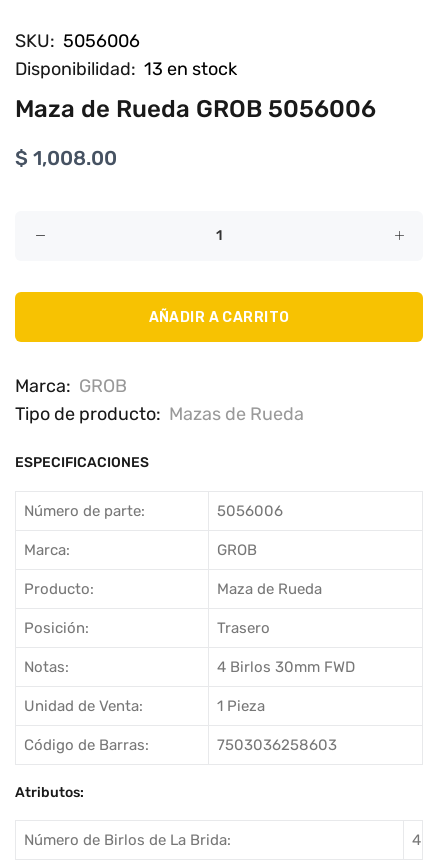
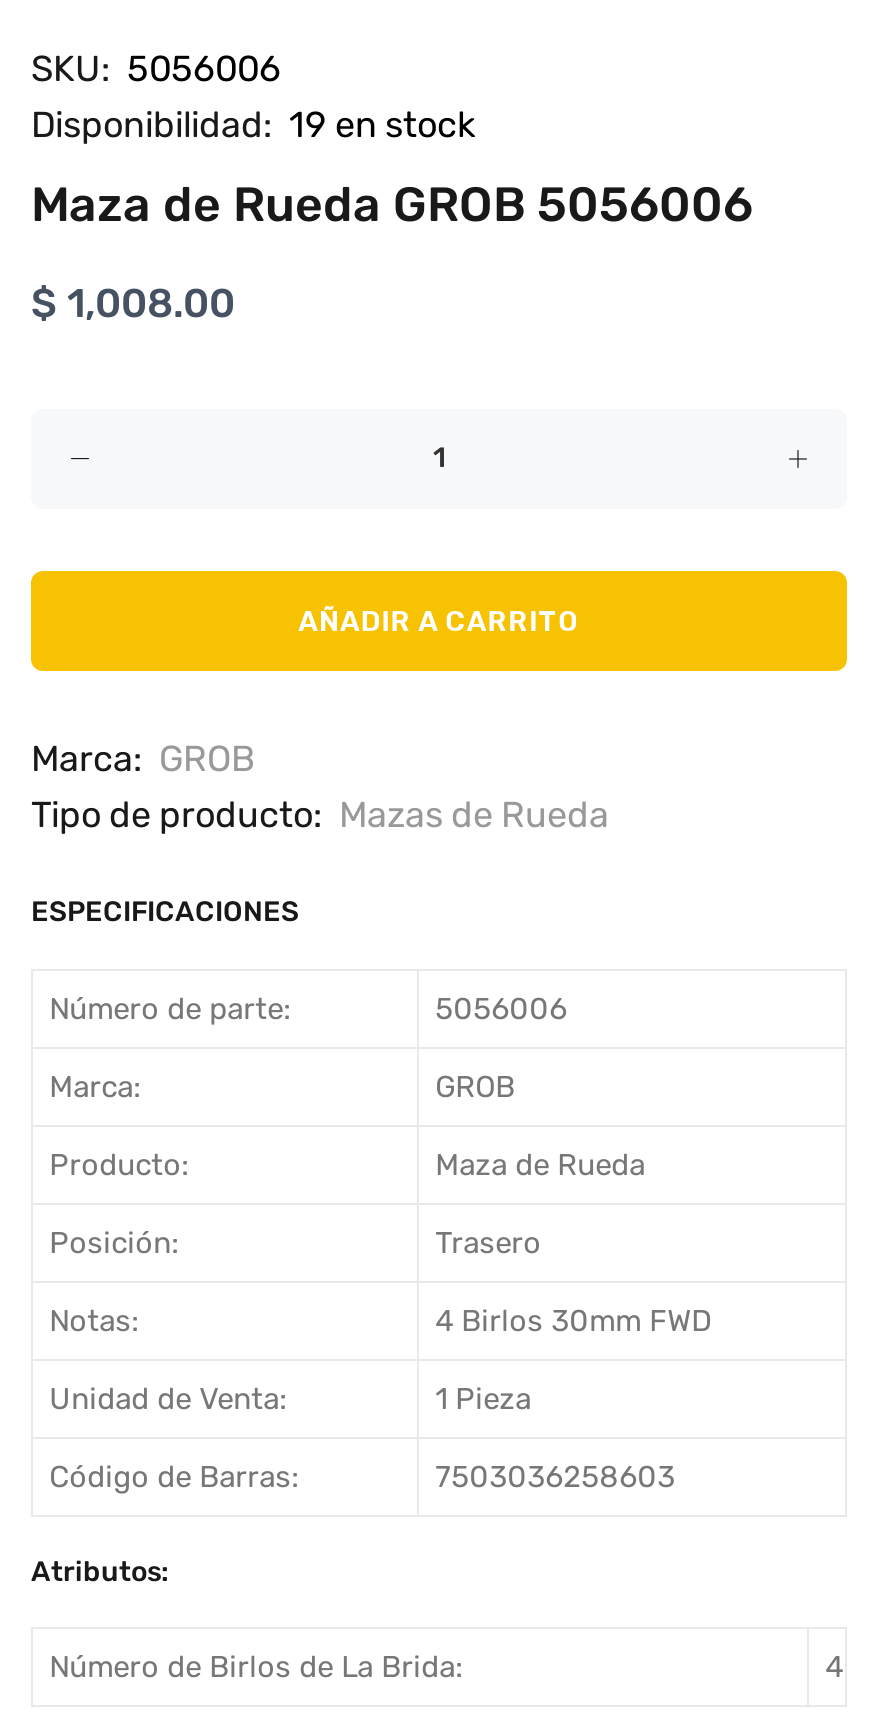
- Disponibilidad: 13 en stock
+ Disponibilidad: 19 en stock
